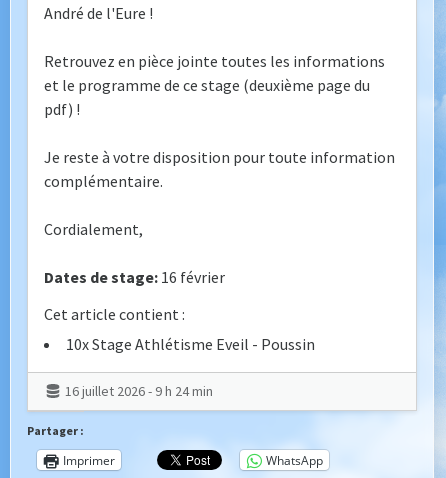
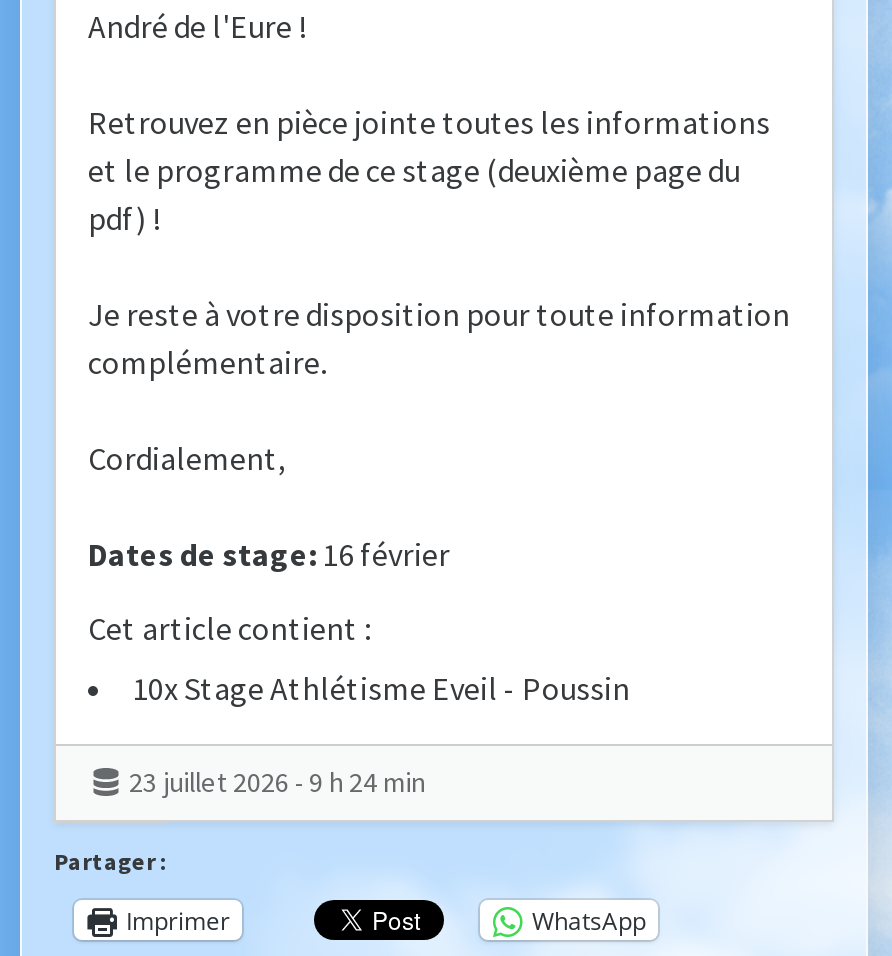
- 16 juillet 2026 - 9 h 24 min
+ 23 juillet 2026 - 9 h 24 min
